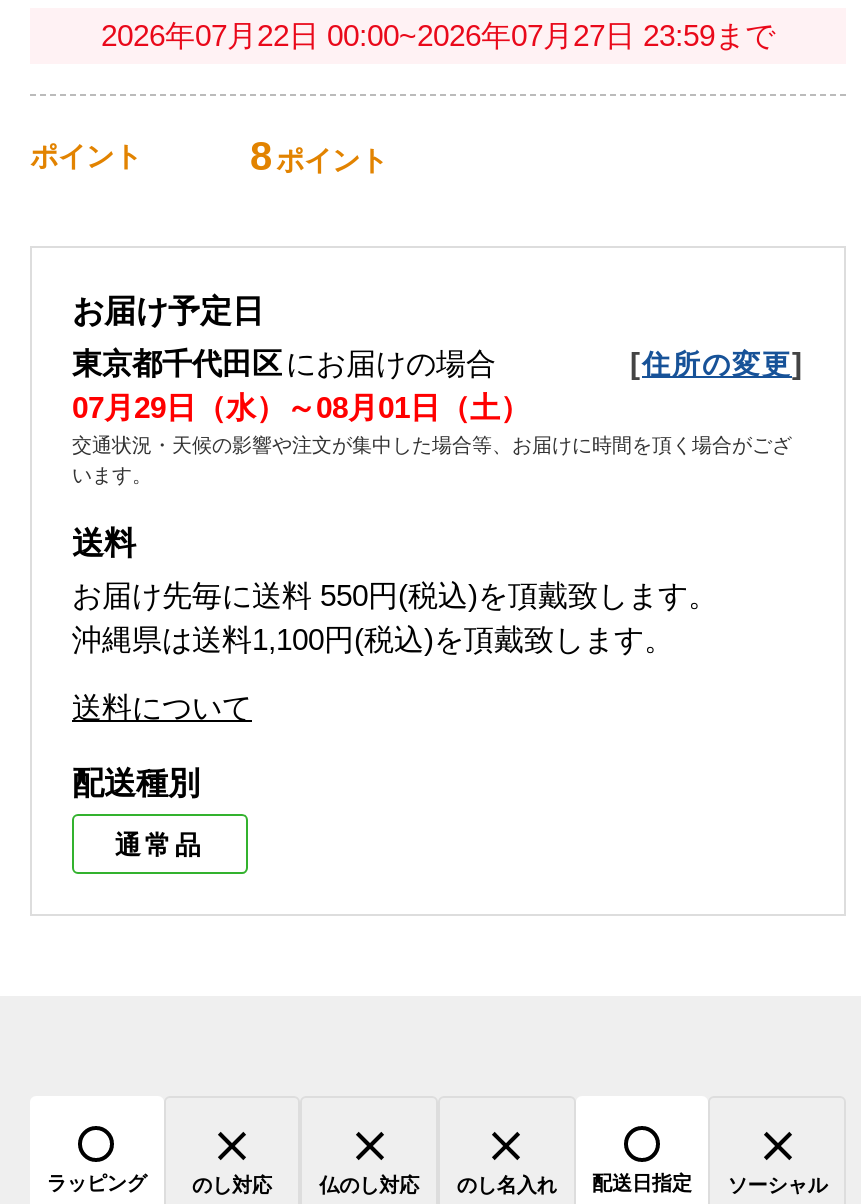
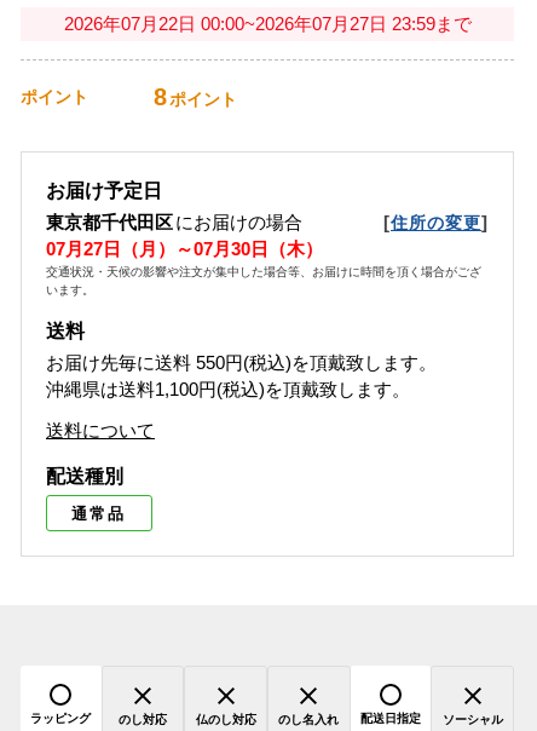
- 07月29日（水）～08月01日（土）
+ 07月27日（月）～07月30日（木）
